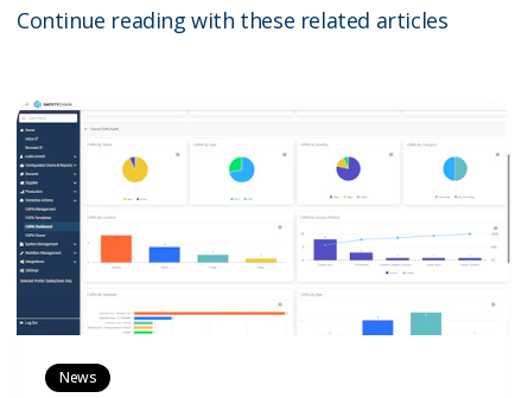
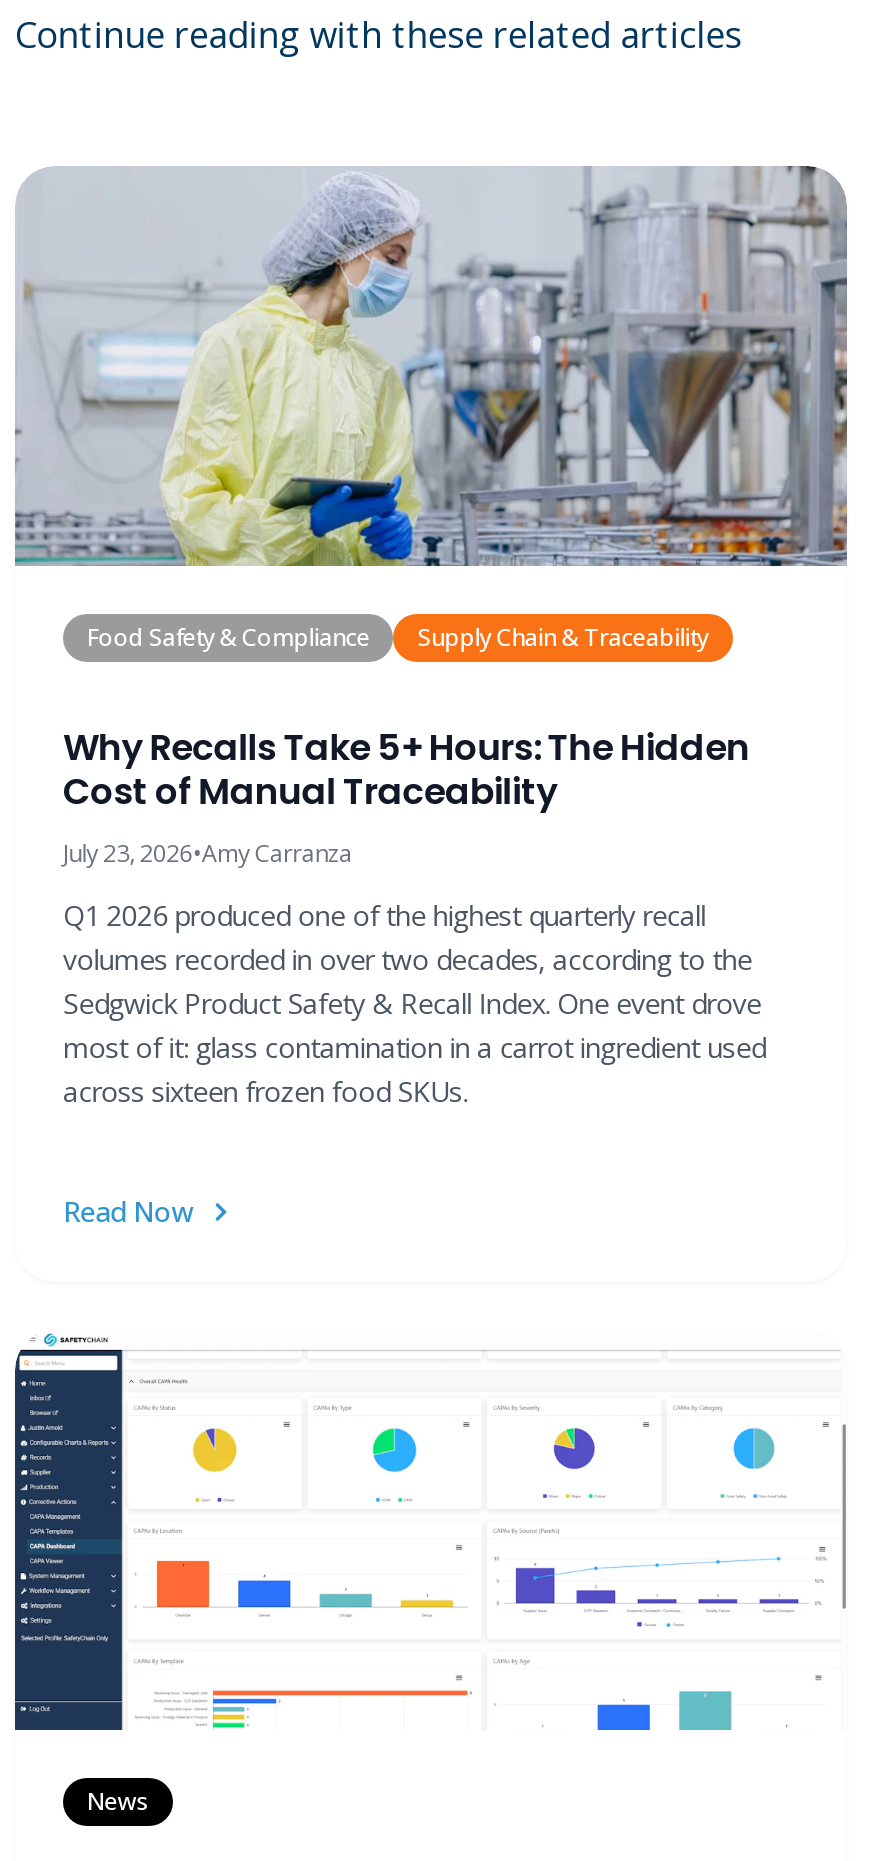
+ [image]
+ Food Safety & Compliance
+ Supply Chain & Traceability
+ Why Recalls Take 5+ Hours: The Hidden
+ Cost of Manual Traceability
+ July 23, 2026•Amy Carranza
+ Q1 2026 produced one of the highest quarterly recall
+ volumes recorded in over two decades, according to the
+ Sedgwick Product Safety & Recall Index. One event drove
+ most of it: glass contamination in a carrot ingredient used
+ across sixteen frozen food SKUs.
+ Read Now
